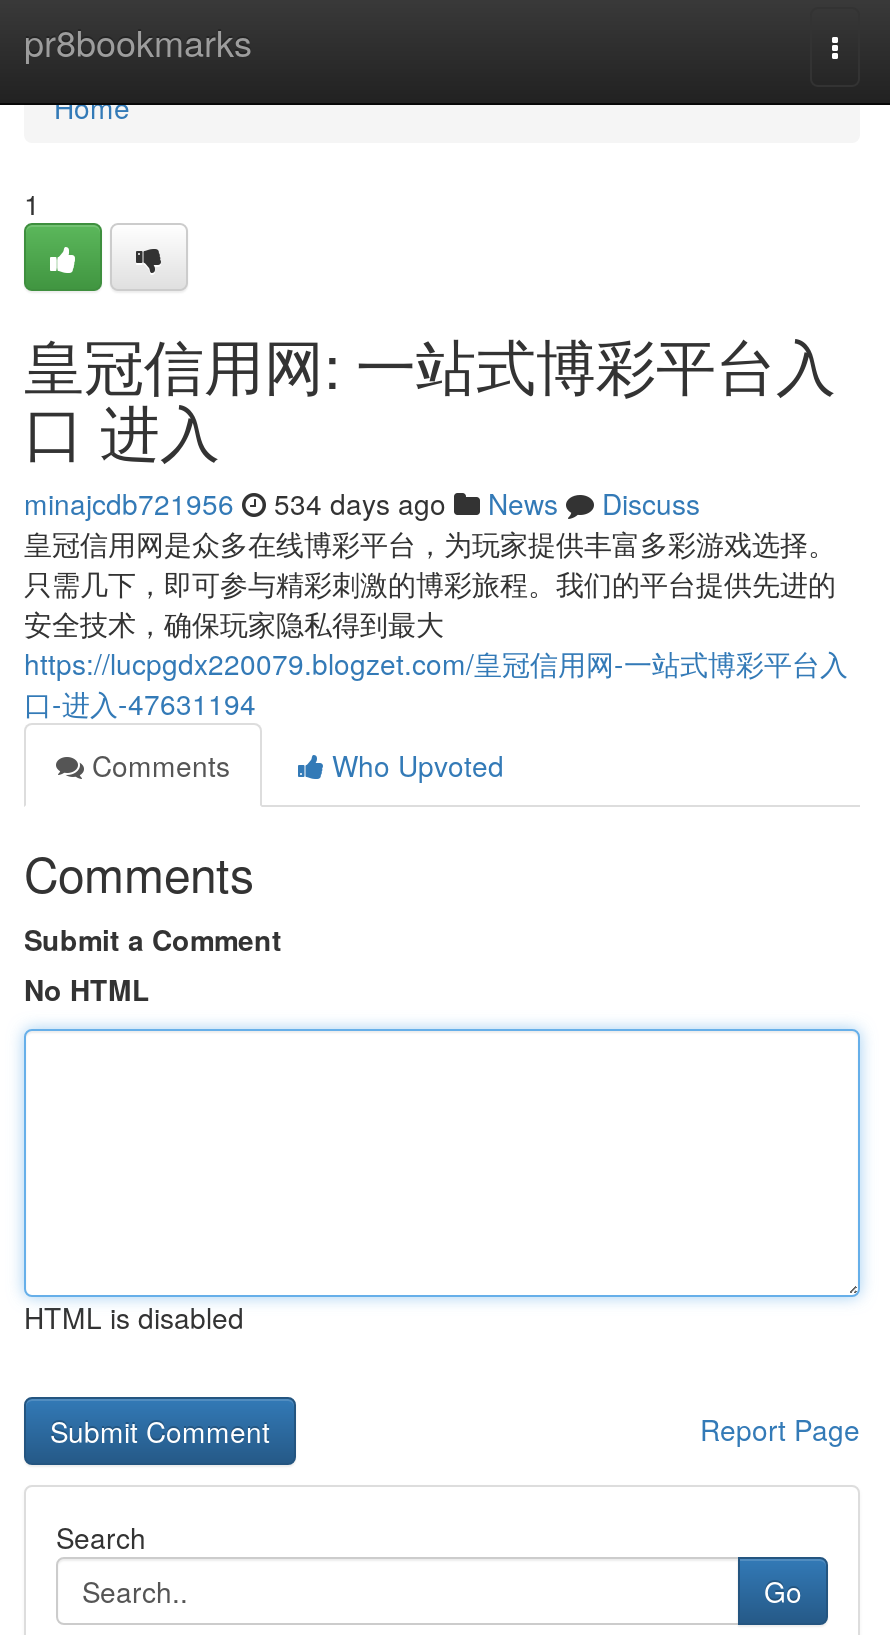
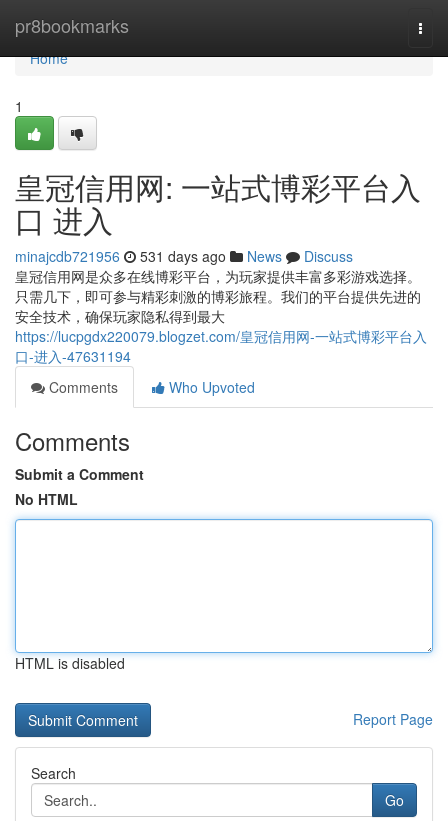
- minajcdb721956 534 days ago News Discuss
+ minajcdb721956 531 days ago News Discuss
